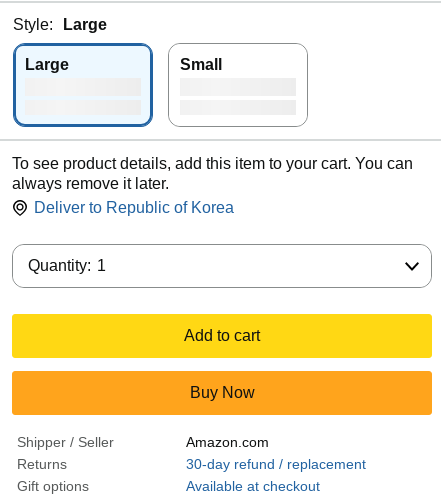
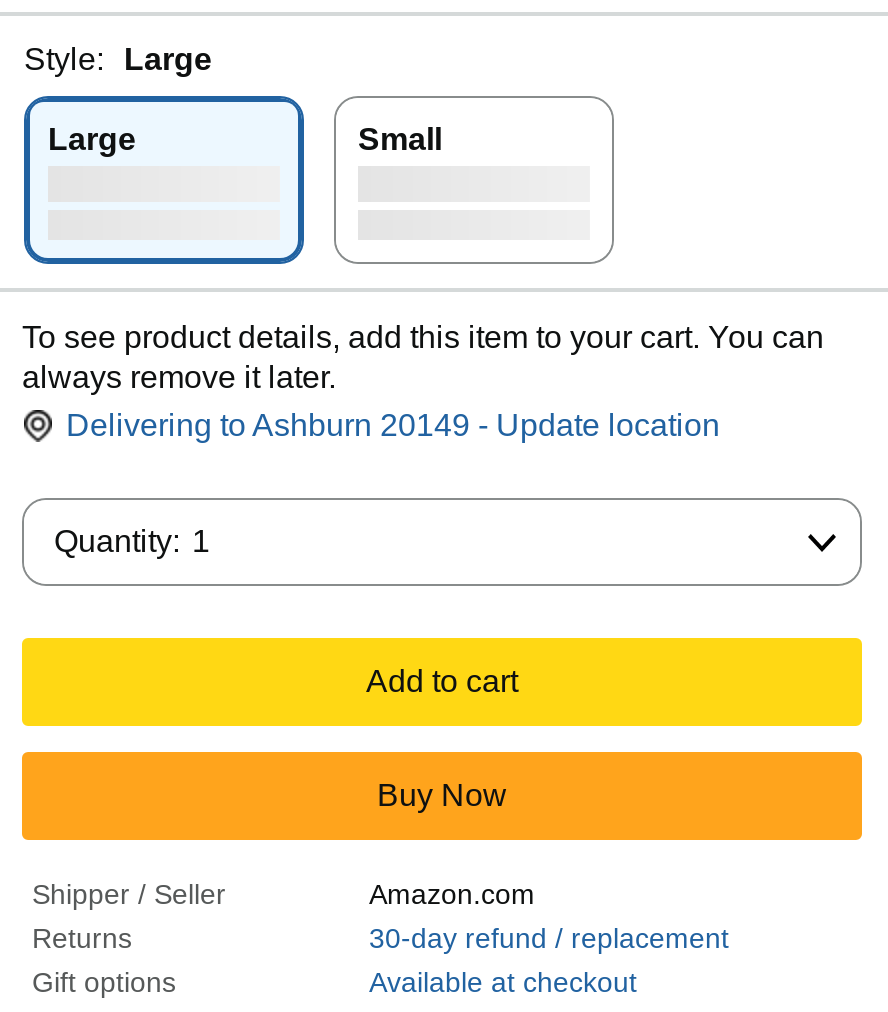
- Deliver to Republic of Korea
+ Delivering to Ashburn 20149 - Update location
